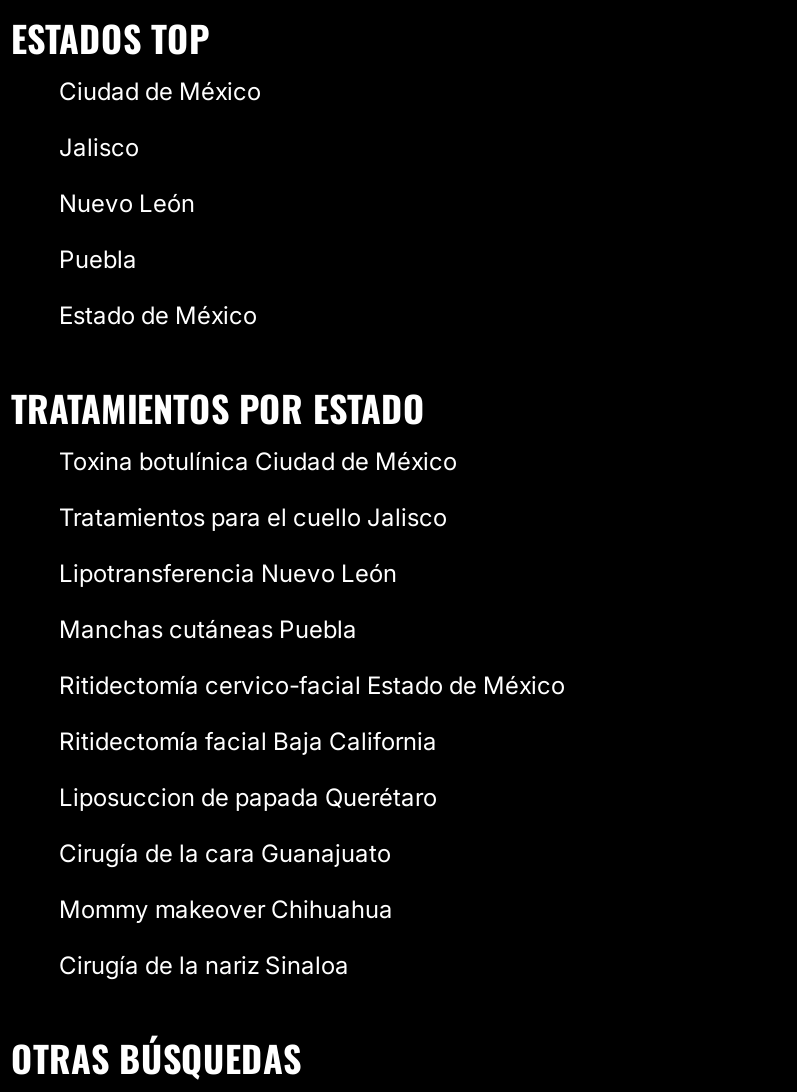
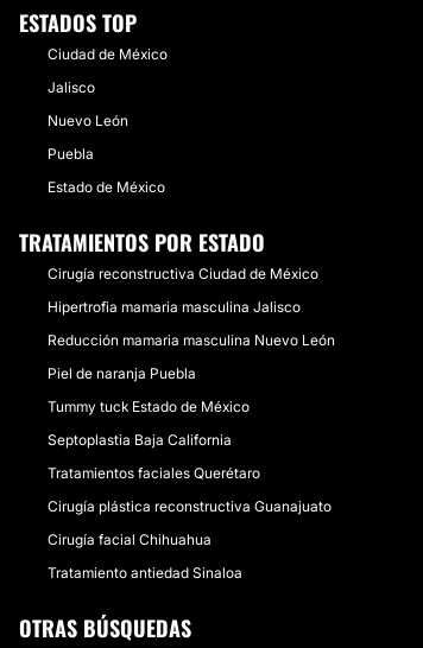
- Toxina botulínica Ciudad de México
+ Cirugía reconstructiva Ciudad de México

- Tratamientos para el cuello Jalisco
+ Hipertrofia mamaria masculina Jalisco

- Lipotransferencia Nuevo León
+ Reducción mamaria masculina Nuevo León

- Manchas cutáneas Puebla
+ Piel de naranja Puebla

- Ritidectomía cervico-facial Estado de México
+ Tummy tuck Estado de México

- Ritidectomía facial Baja California
+ Septoplastia Baja California

- Liposuccion de papada Querétaro
+ Tratamientos faciales Querétaro

- Cirugía de la cara Guanajuato
+ Cirugía plástica reconstructiva Guanajuato

- Mommy makeover Chihuahua
+ Cirugía facial Chihuahua

- Cirugía de la nariz Sinaloa
+ Tratamiento antiedad Sinaloa
